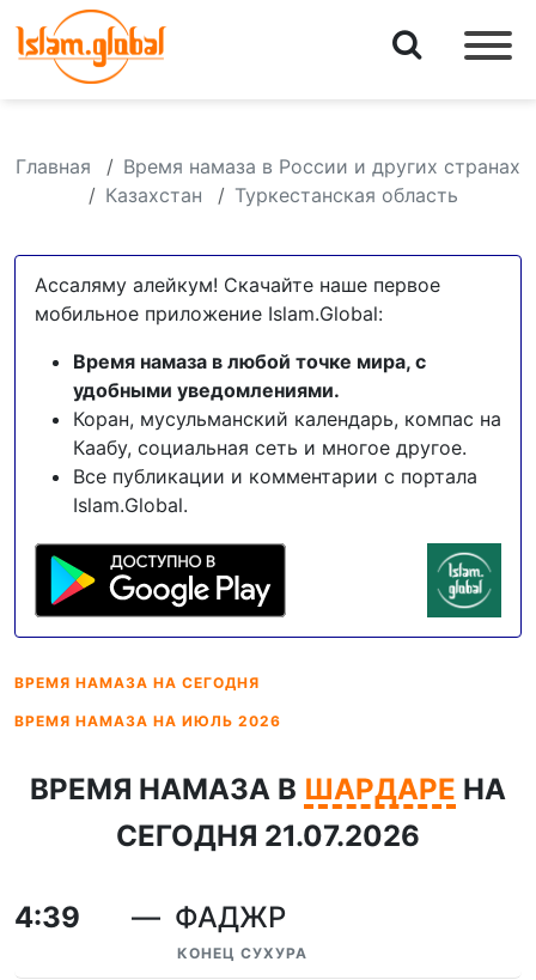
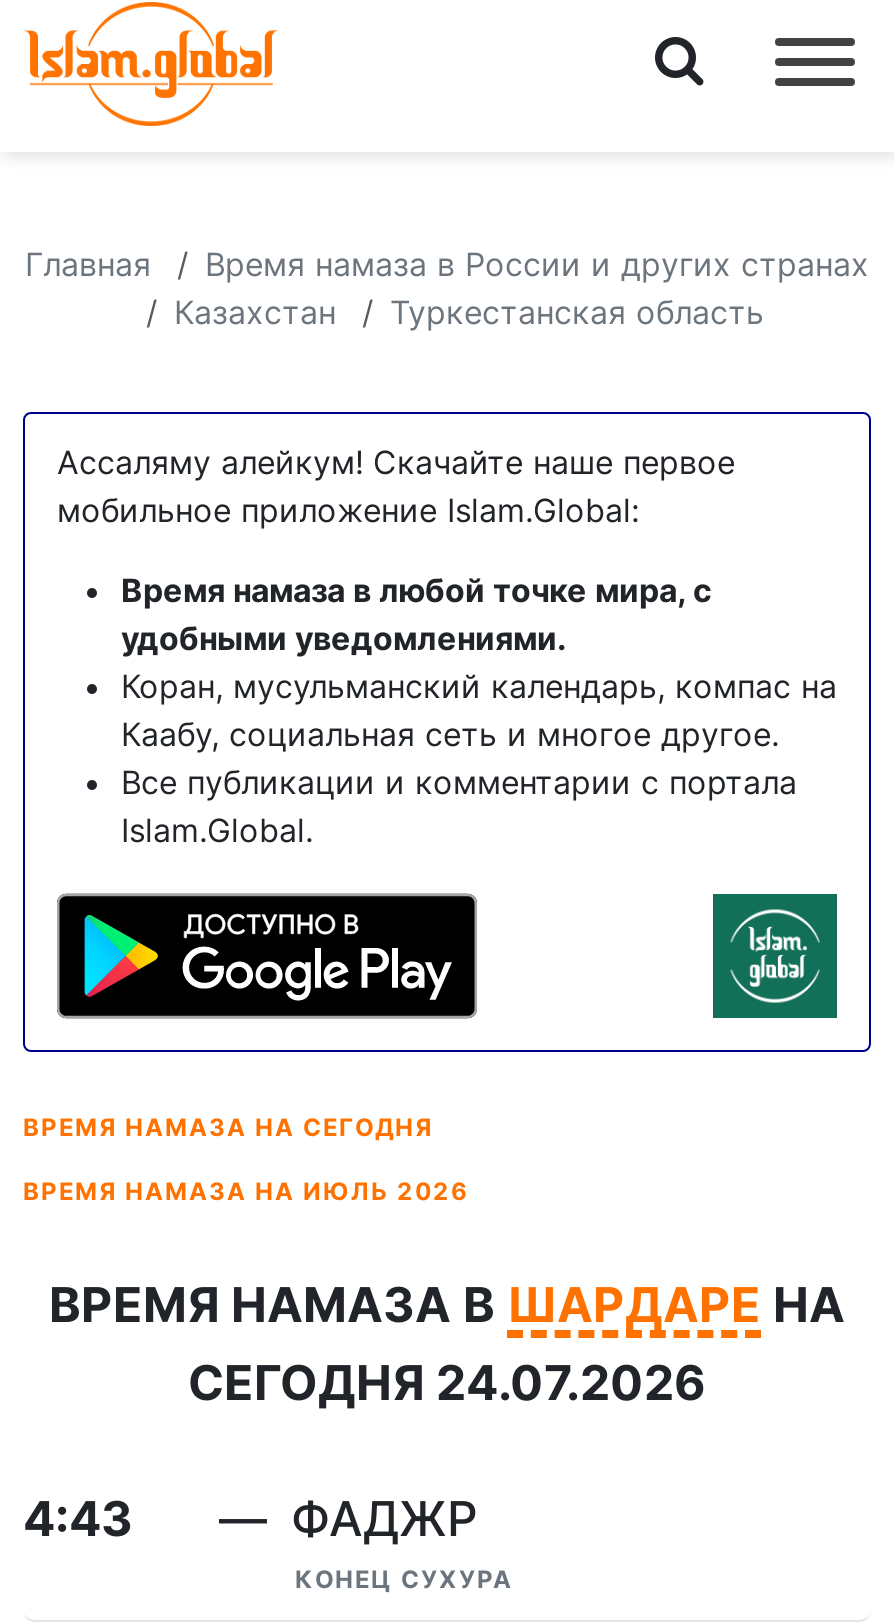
- СЕГОДНЯ 21.07.2026
+ СЕГОДНЯ 24.07.2026

- 4:39
+ 4:43
